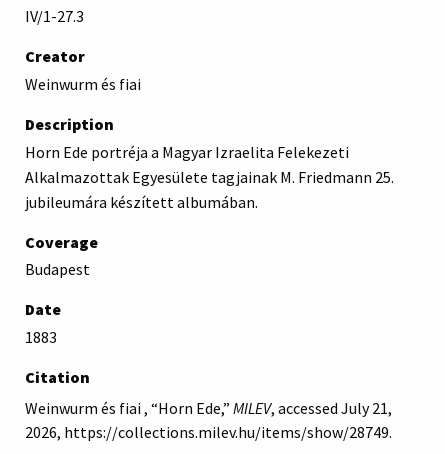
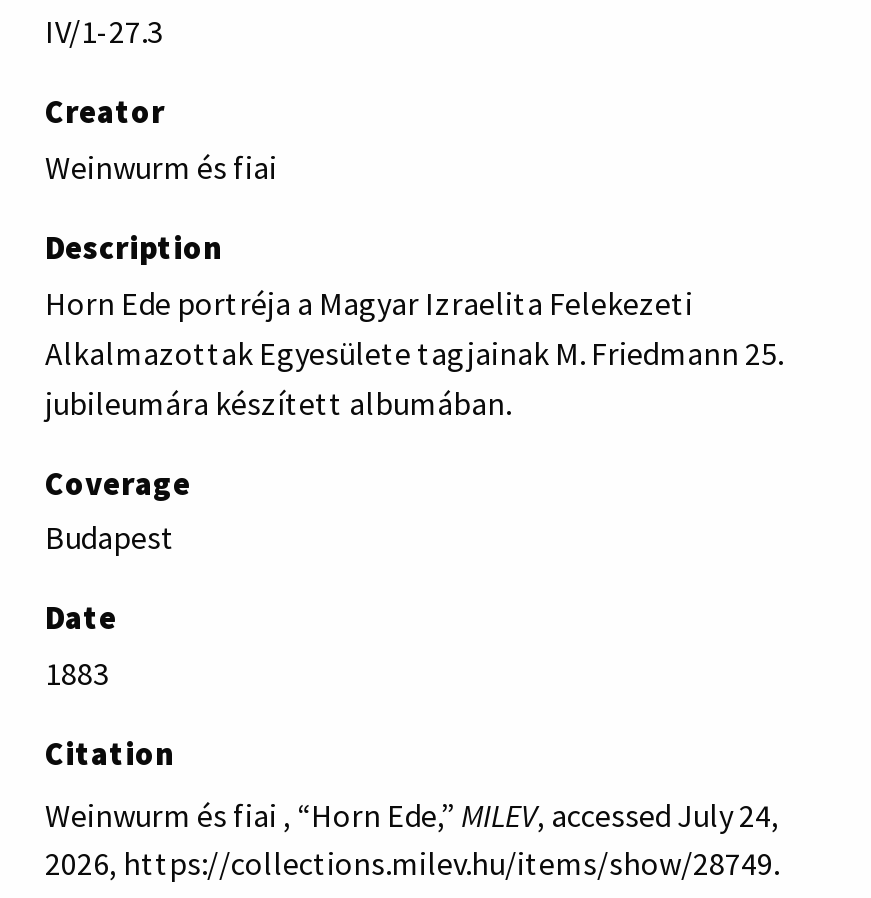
- Weinwurm és fiai , “Horn Ede,” MILEV, accessed July 21,
+ Weinwurm és fiai , “Horn Ede,” MILEV, accessed July 24,
